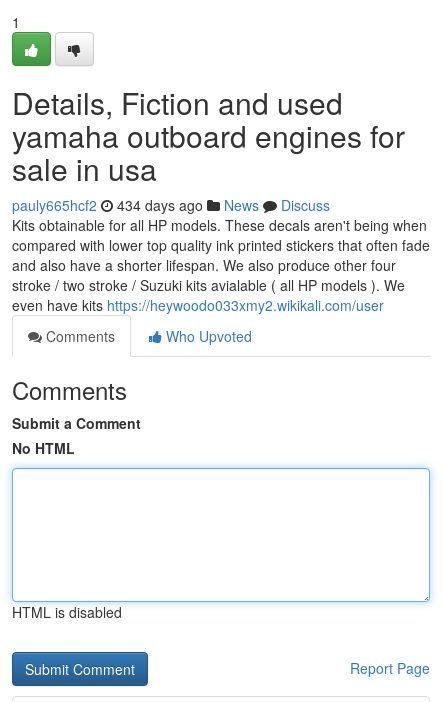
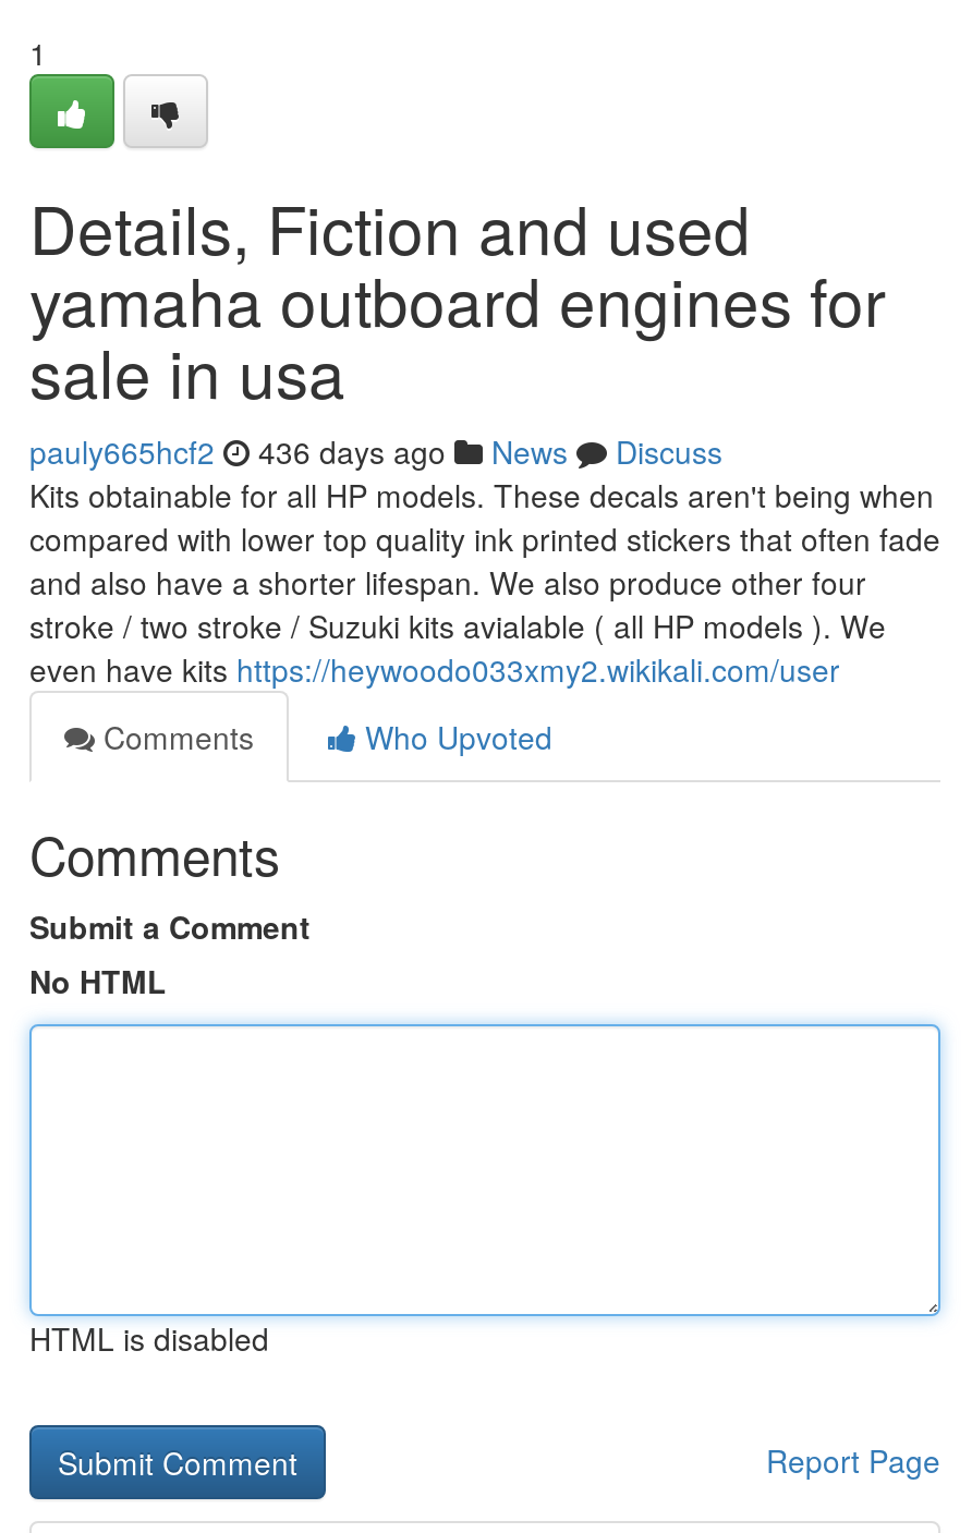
- pauly665hcf2 434 days ago News Discuss
+ pauly665hcf2 436 days ago News Discuss
